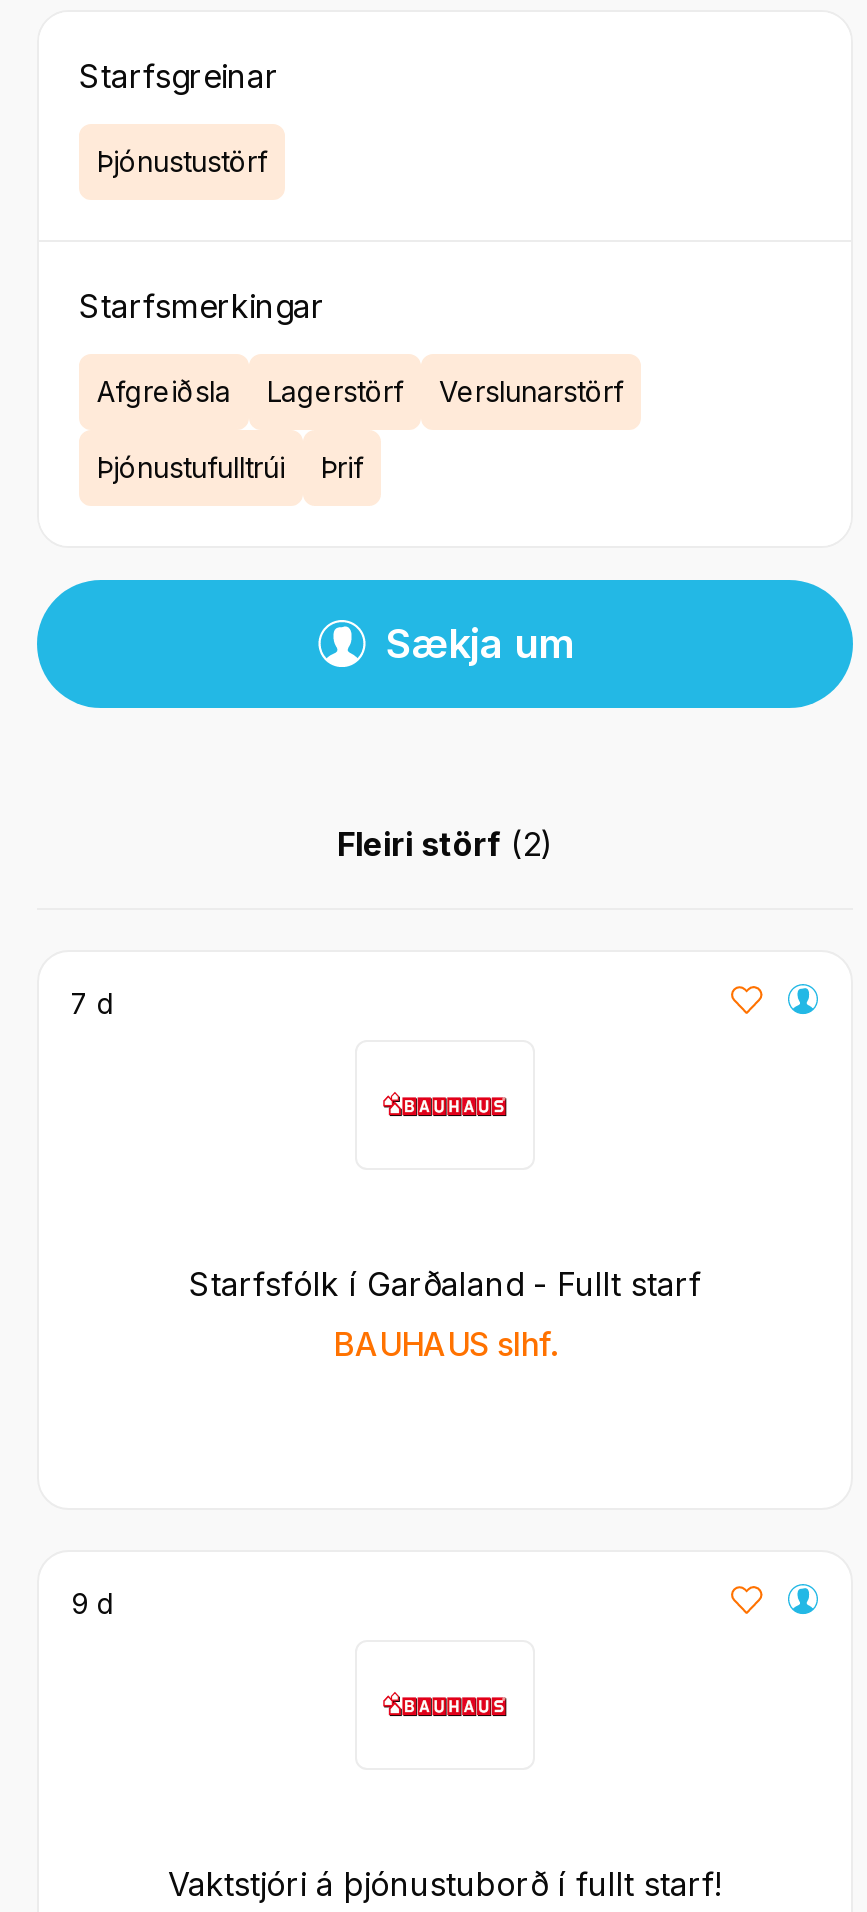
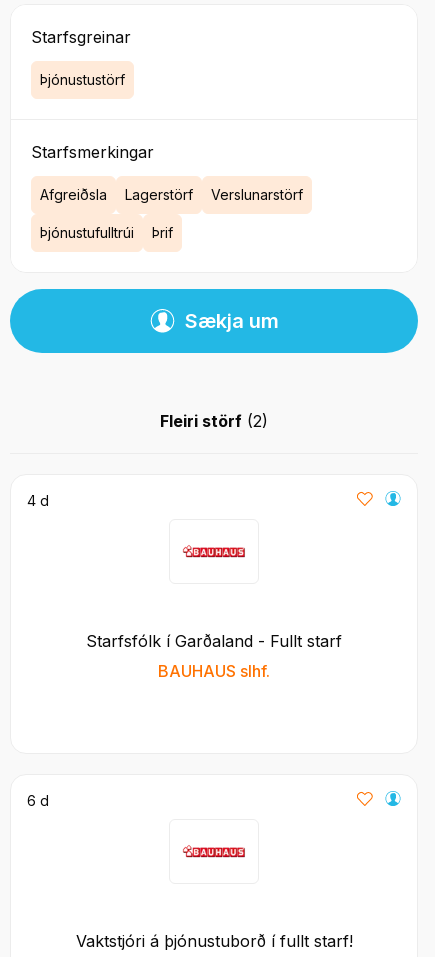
- 7 d
+ 4 d

- 9 d
+ 6 d
